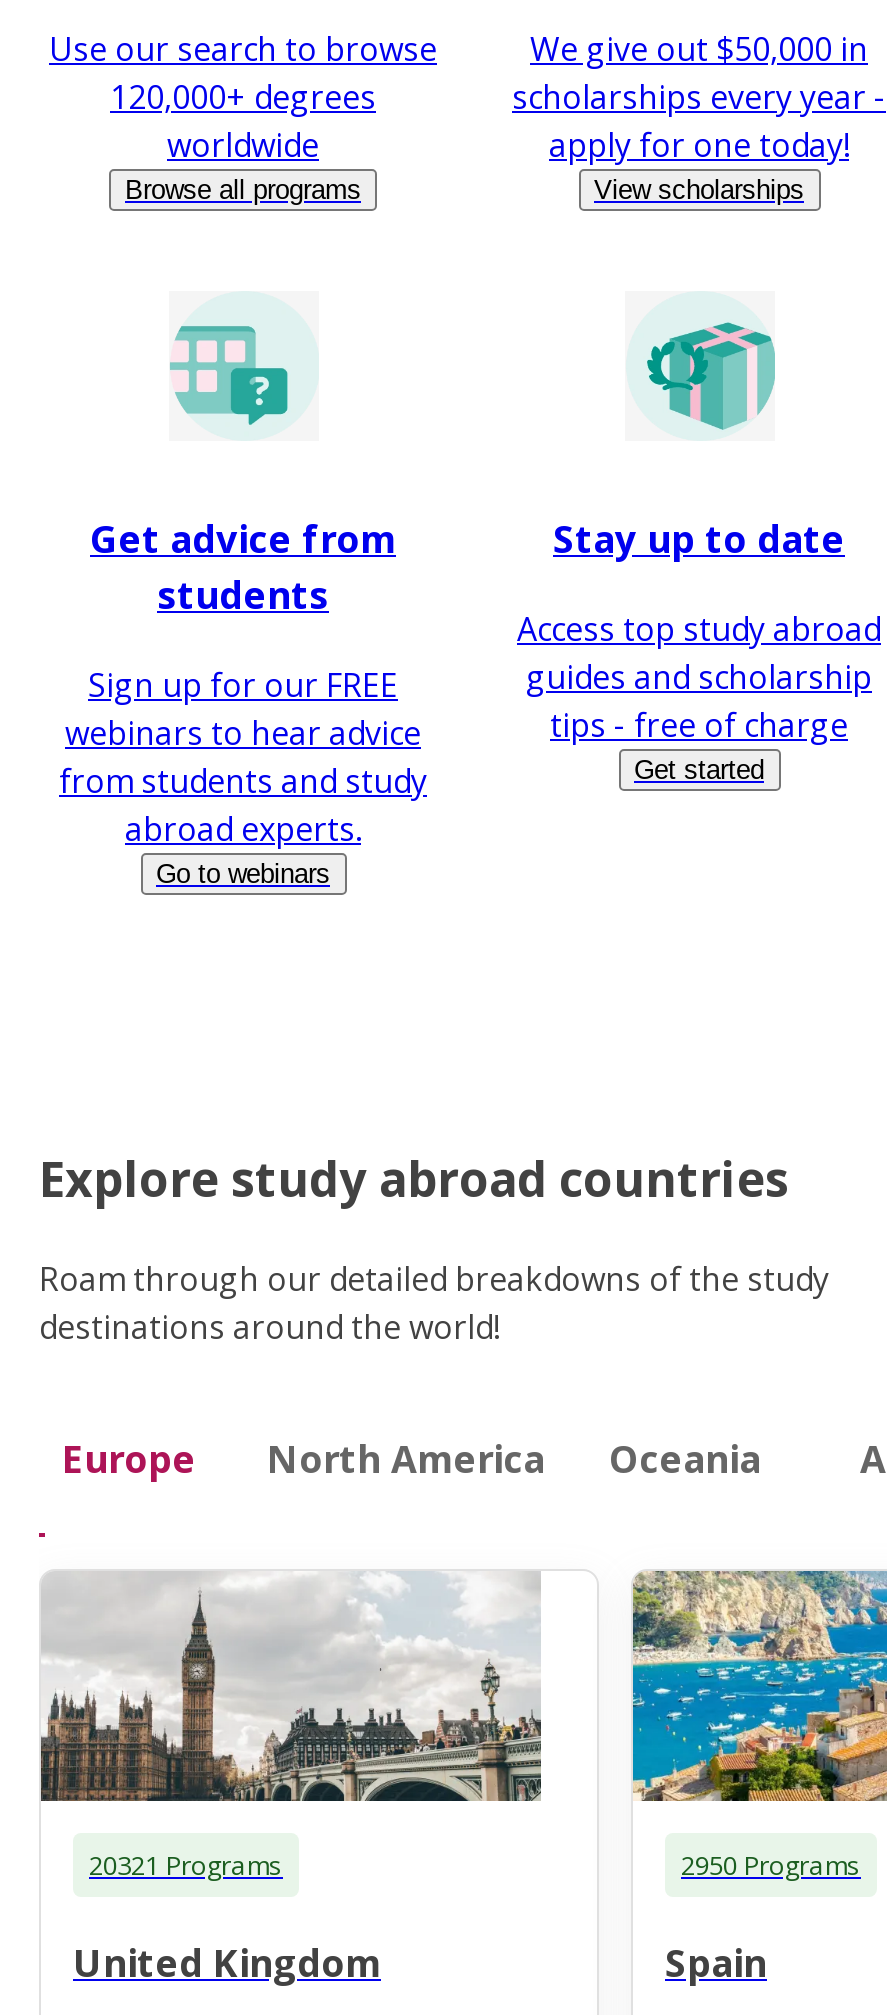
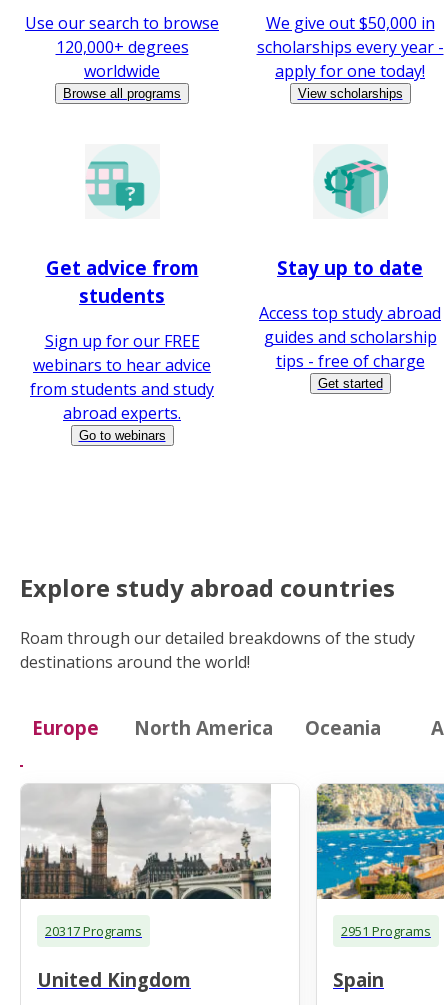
- 20321 Programs
+ 20317 Programs

- 2950 Programs
+ 2951 Programs
